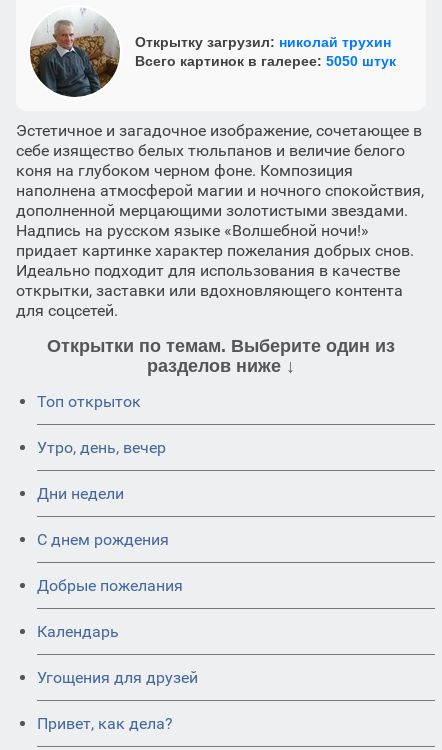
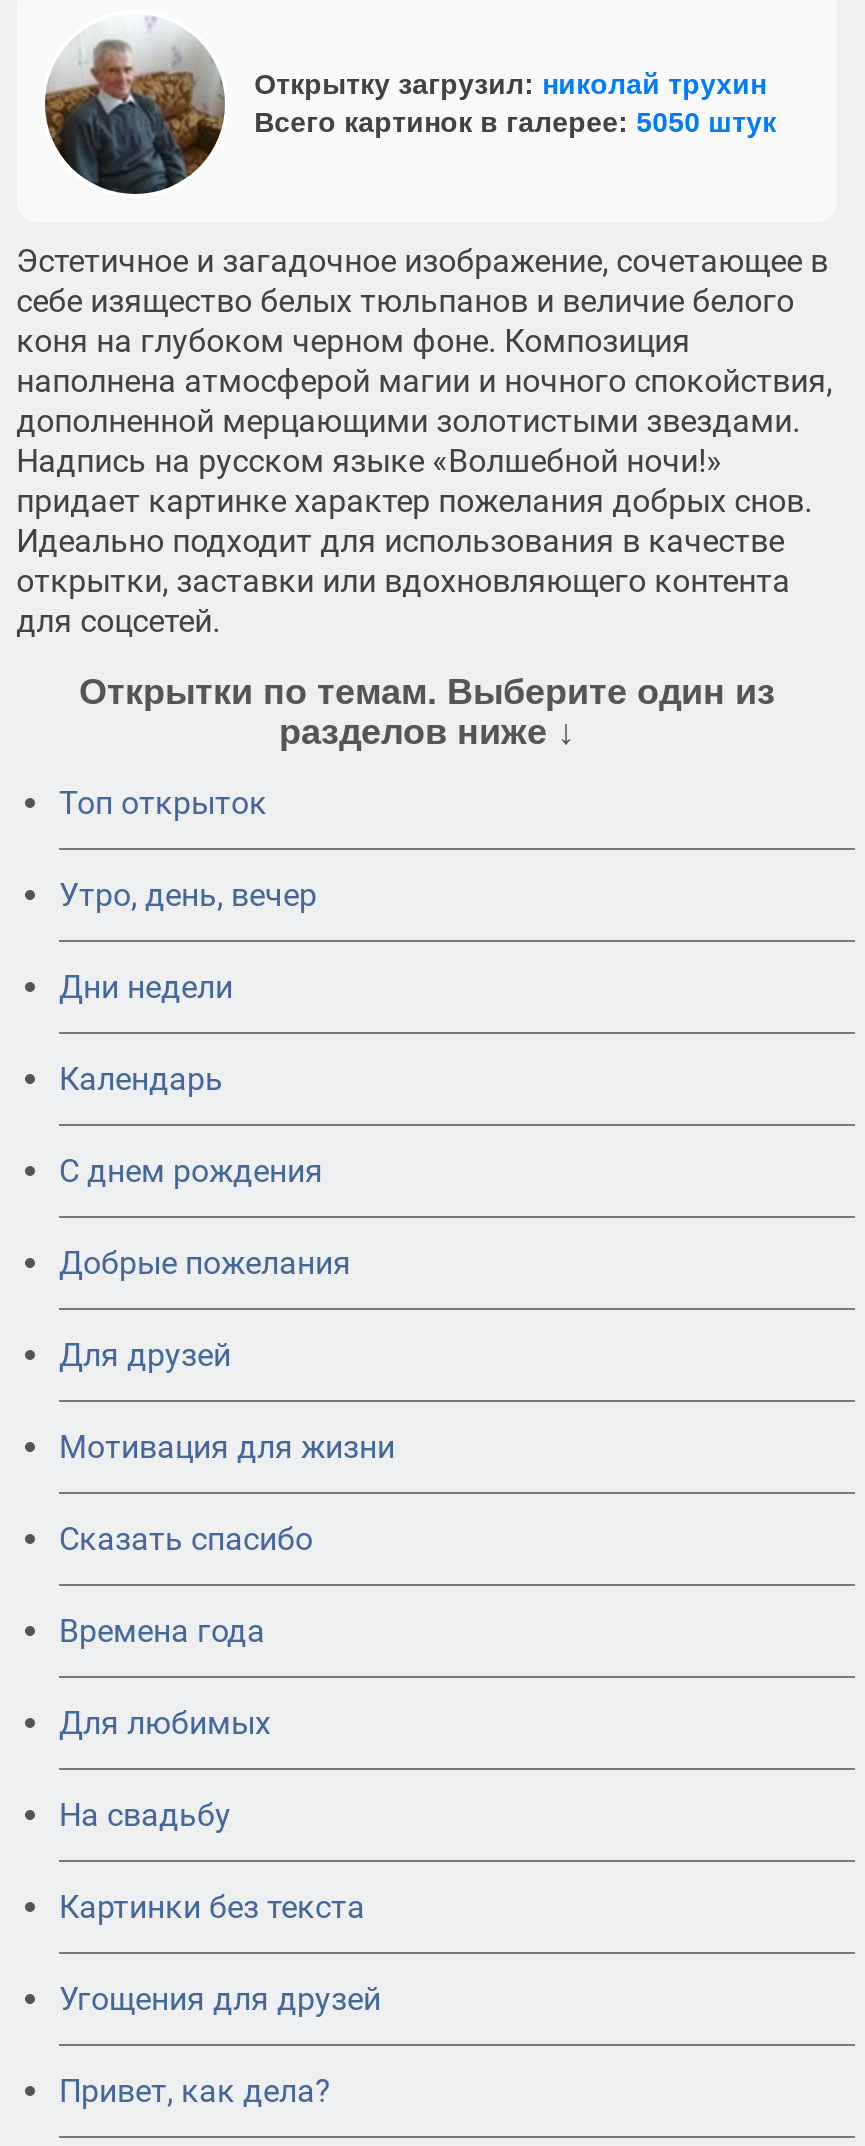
+ Для друзей
+ Мотивация для жизни
+ Сказать спасибо
+ Времена года
+ Для любимых
+ На свадьбу
+ Картинки без текста

moved up: Календарь
